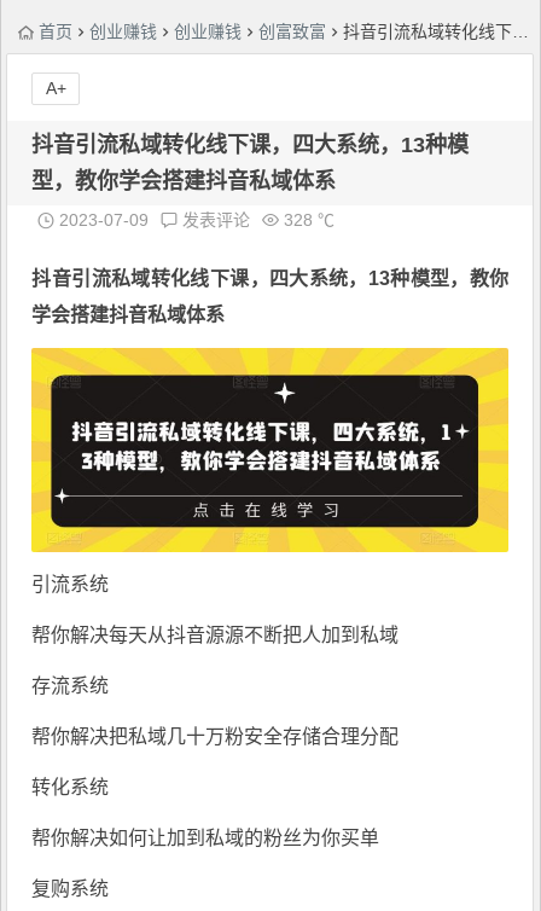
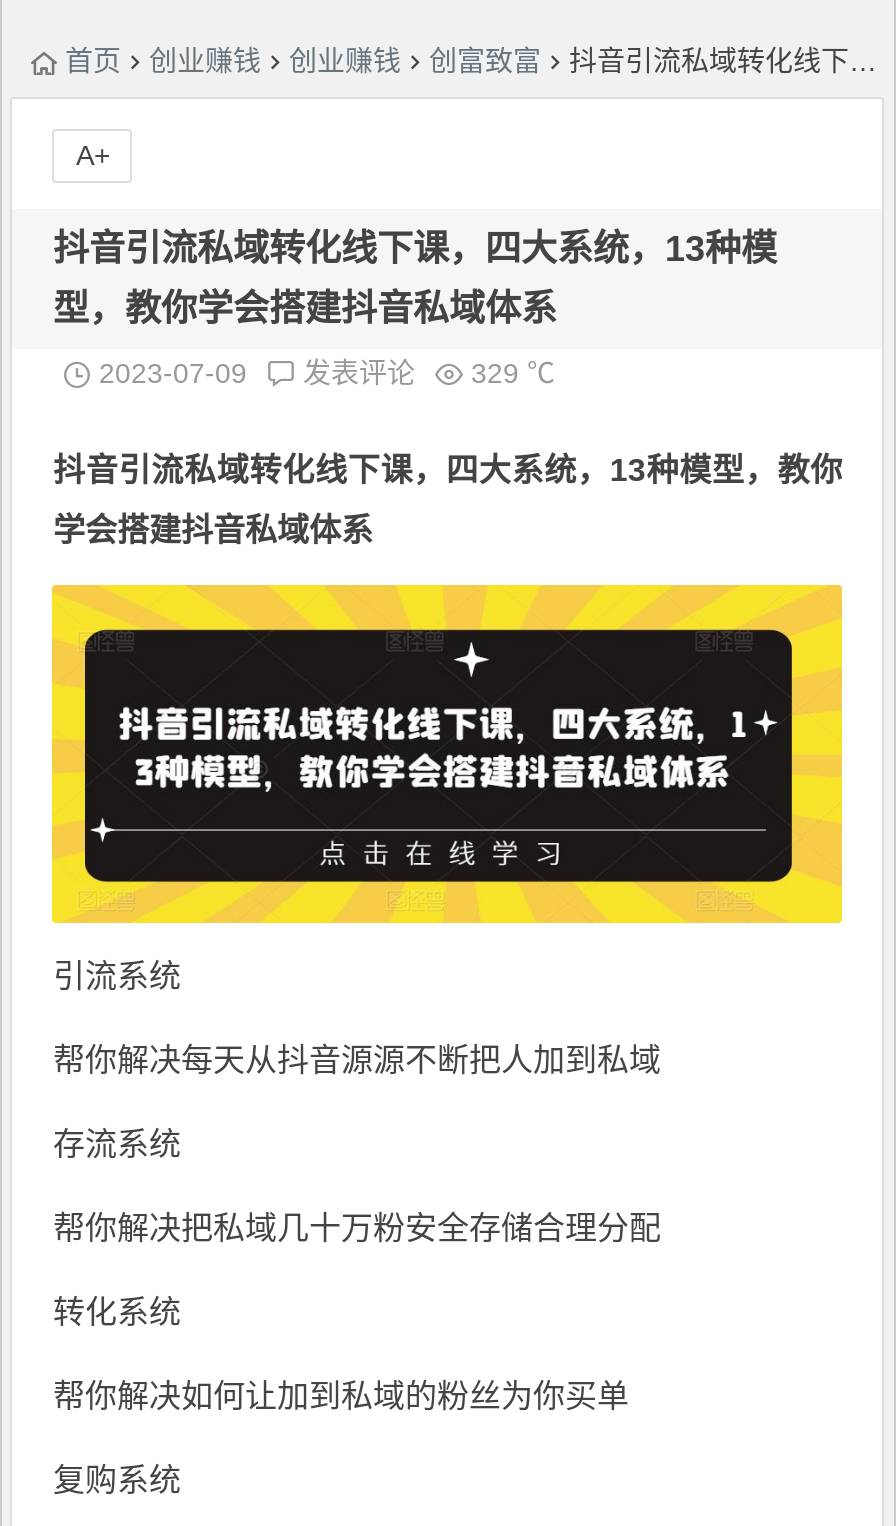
- 2023-07-09 发表评论 328 ℃
+ 2023-07-09 发表评论 329 ℃
